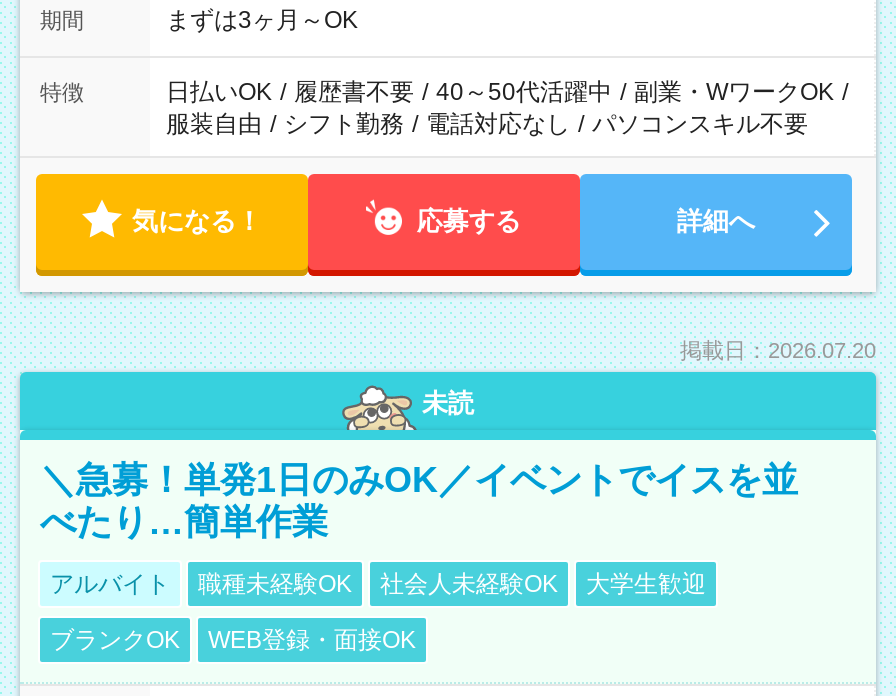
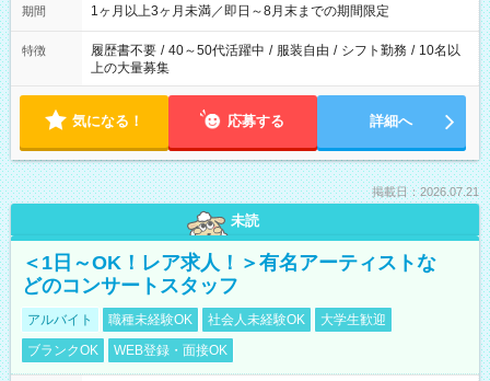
- まずは3ヶ月～OK
+ 1ヶ月以上3ヶ月未満／即日～8月末までの期間限定

- 日払いOK / 履歴書不要 / 40～50代活躍中 / 副業・WワークOK /
- 服装自由 / シフト勤務 / 電話対応なし / パソコンスキル不要
+ 履歴書不要 / 40～50代活躍中 / 服装自由 / シフト勤務 / 10名以
+ 上の大量募集

- 掲載日：2026.07.20
+ 掲載日：2026.07.21

- ＼急募！単発1日のみOK／イベントでイスを並
- べたり…簡単作業
+ ＜1日～OK！レア求人！＞有名アーティストな
+ どのコンサートスタッフ
